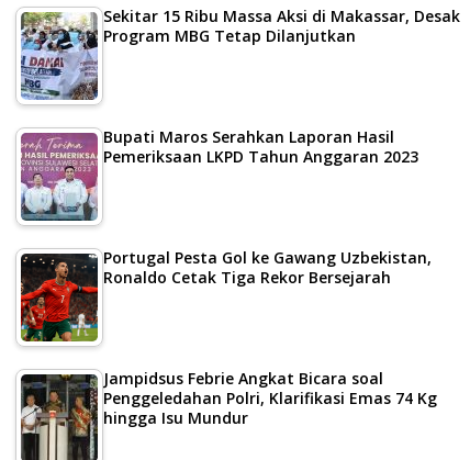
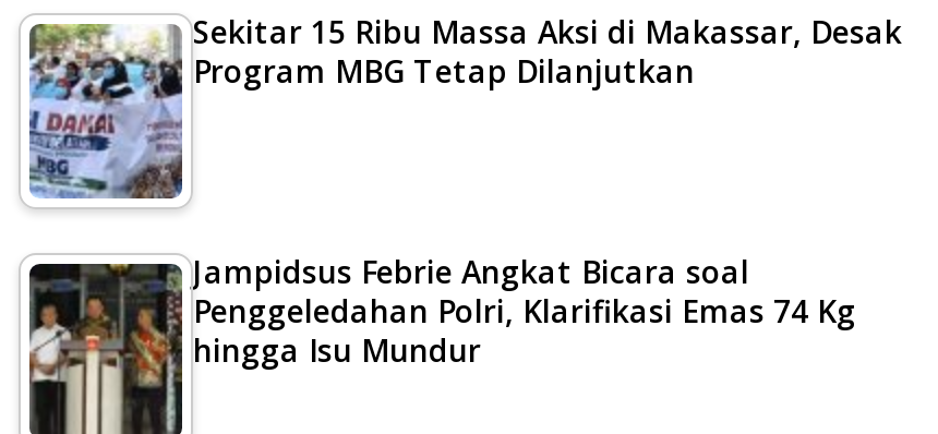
- [image]
- Bupati Maros Serahkan Laporan Hasil
- Pemeriksaan LKPD Tahun Anggaran 2023

- [image]
- Portugal Pesta Gol ke Gawang Uzbekistan,
- Ronaldo Cetak Tiga Rekor Bersejarah
